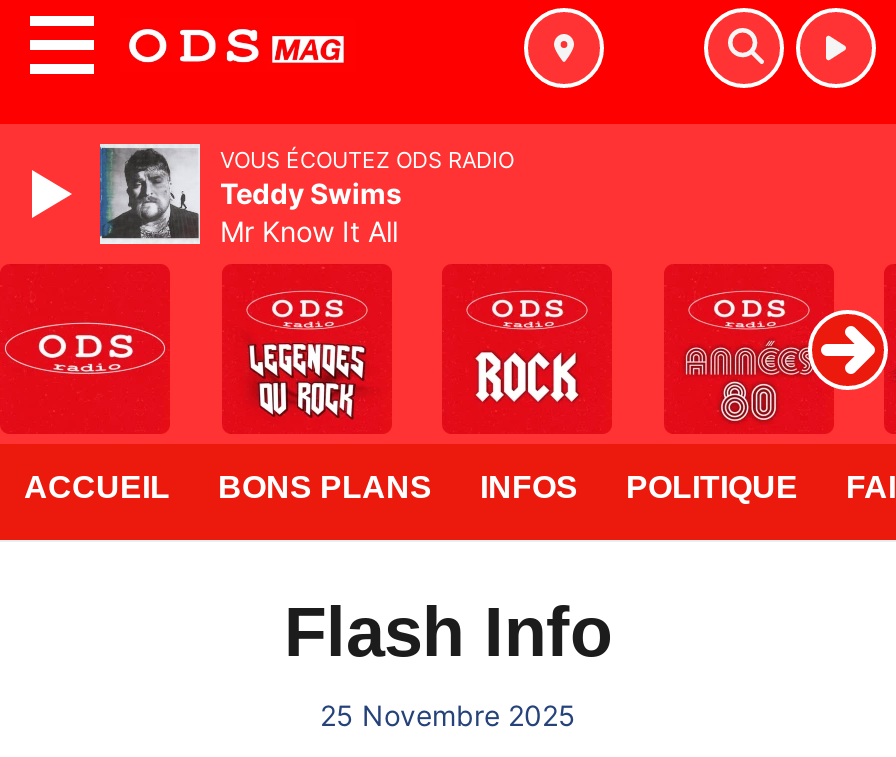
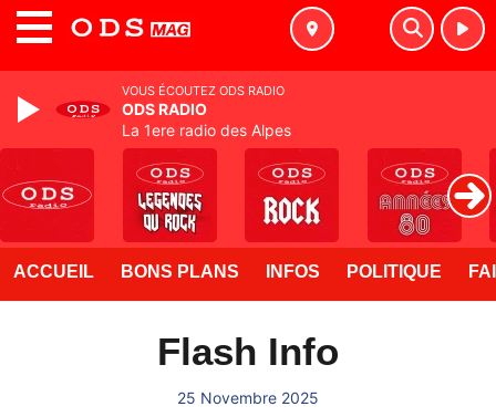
- [image]
- Teddy Swims
- Mr Know It All
+ [image]
+ ODS RADIO
+ La 1ere radio des Alpes
